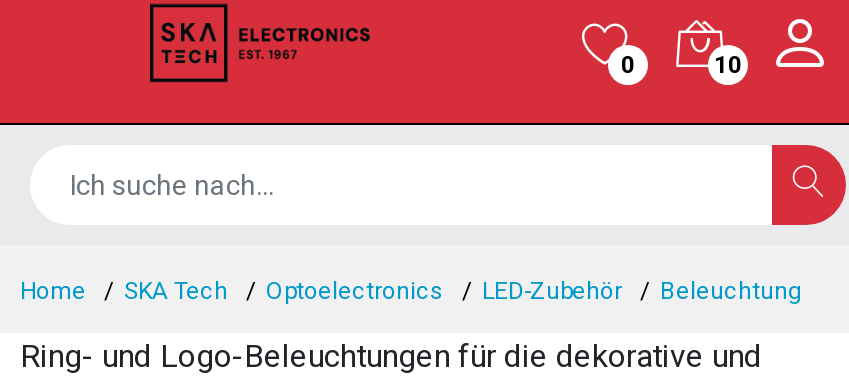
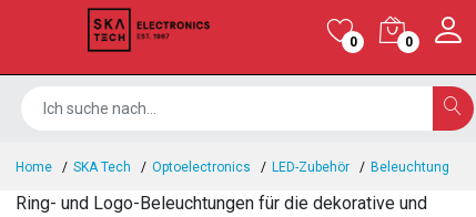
- 10
+ 0
